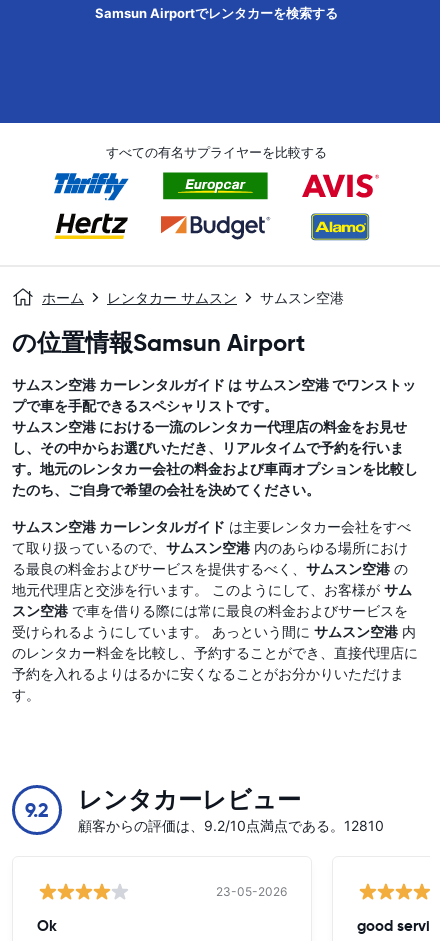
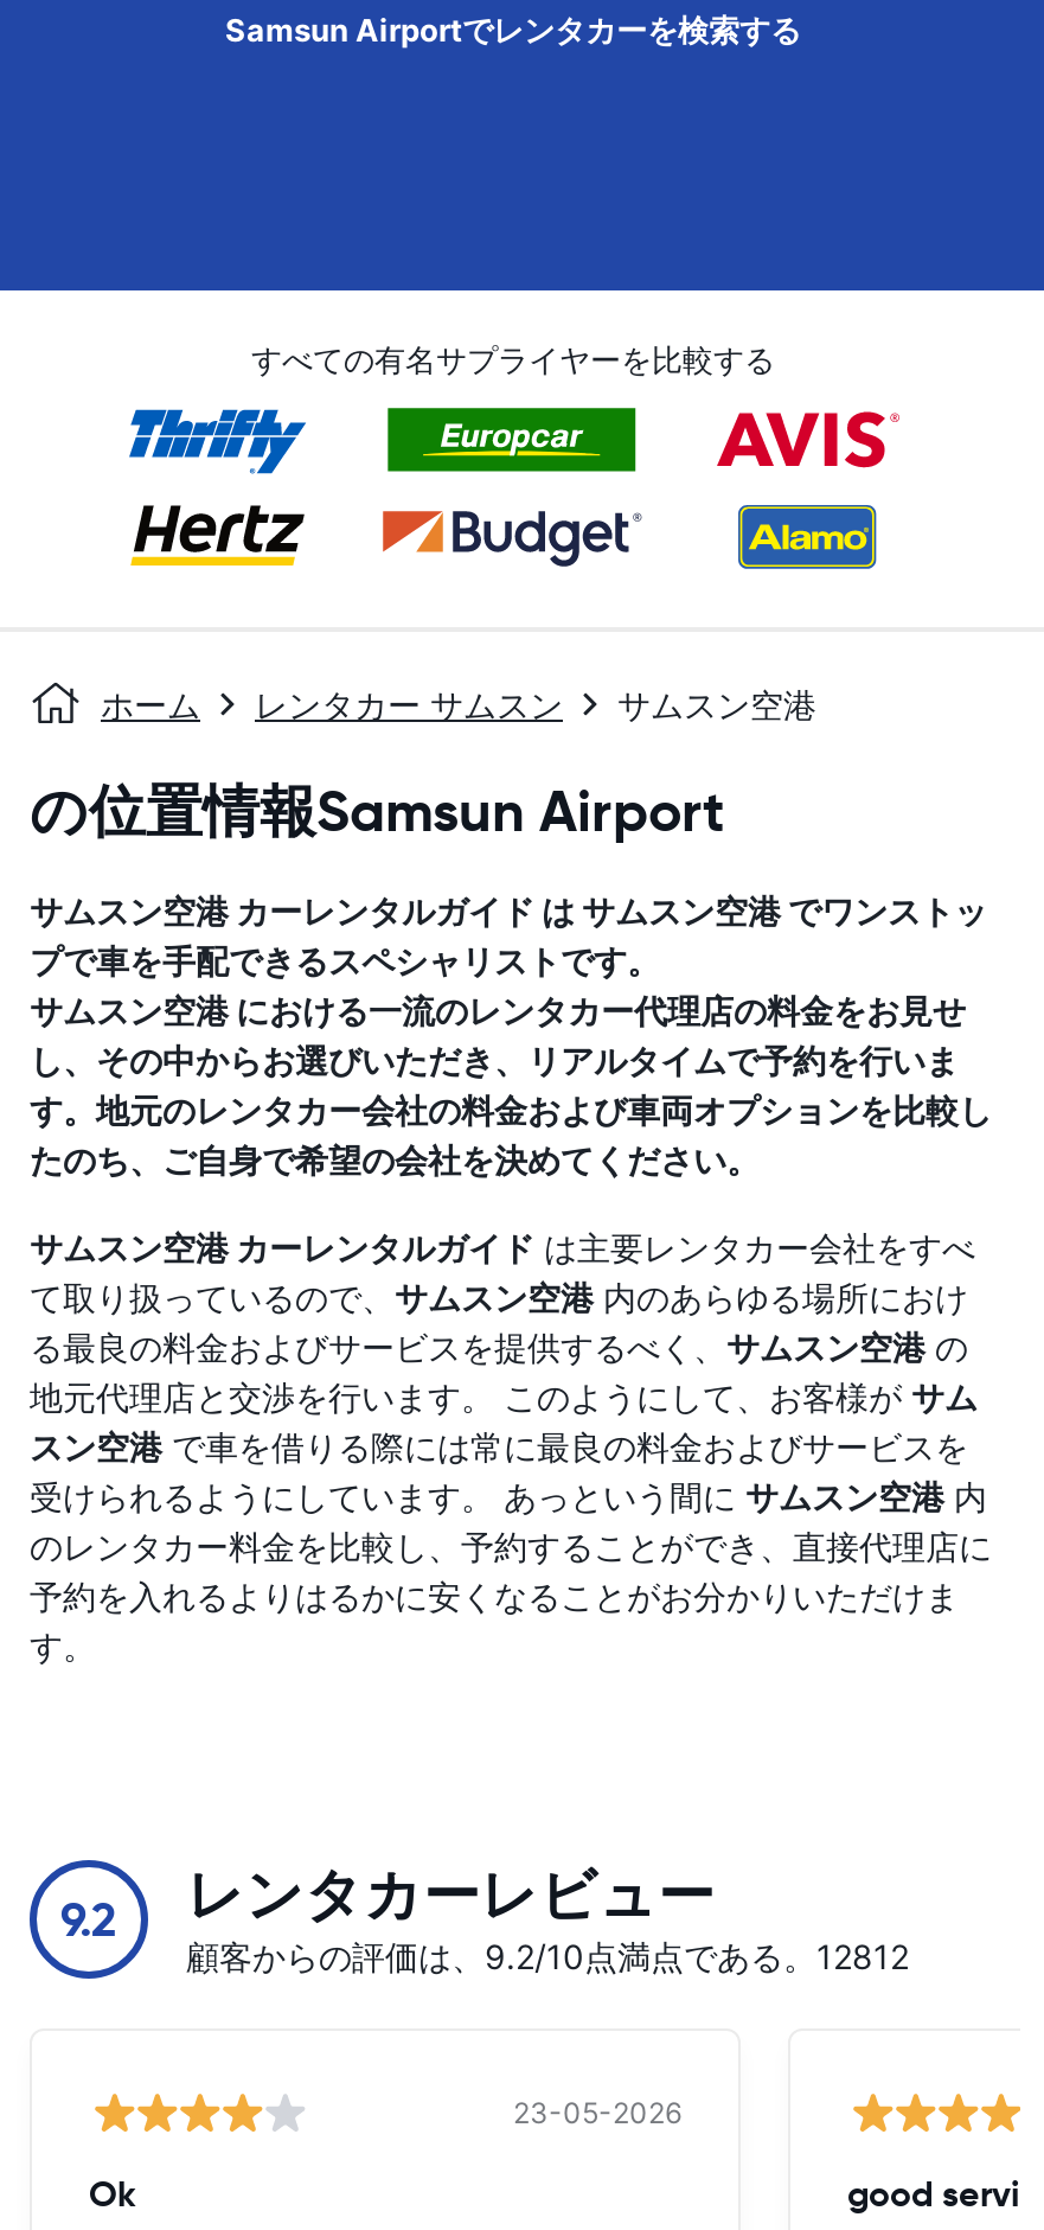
- 顧客からの評価は、9.2/10点満点である。12810
+ 顧客からの評価は、9.2/10点満点である。12812
